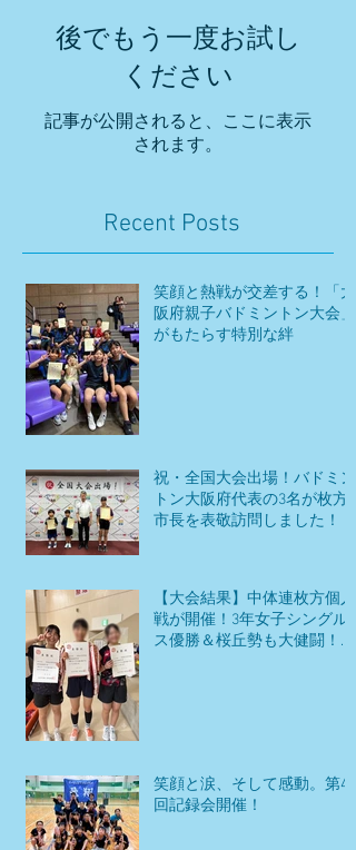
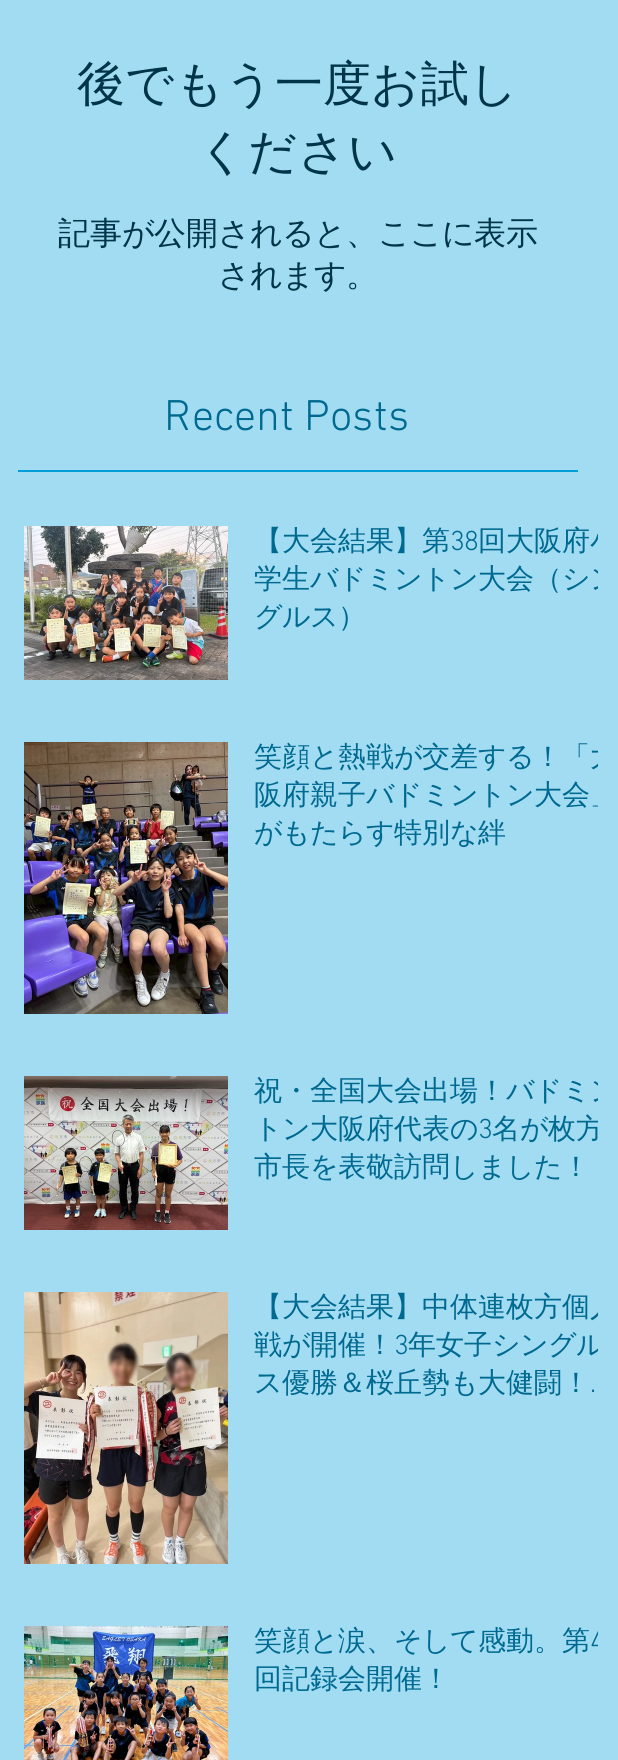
+ [image]
+ 【大会結果】第38回大阪府小
+ 学生バドミントン大会（シン
+ グルス）
